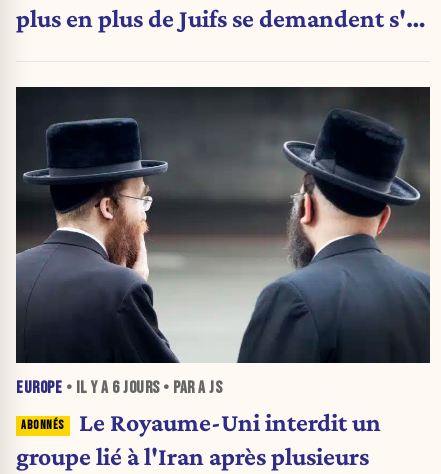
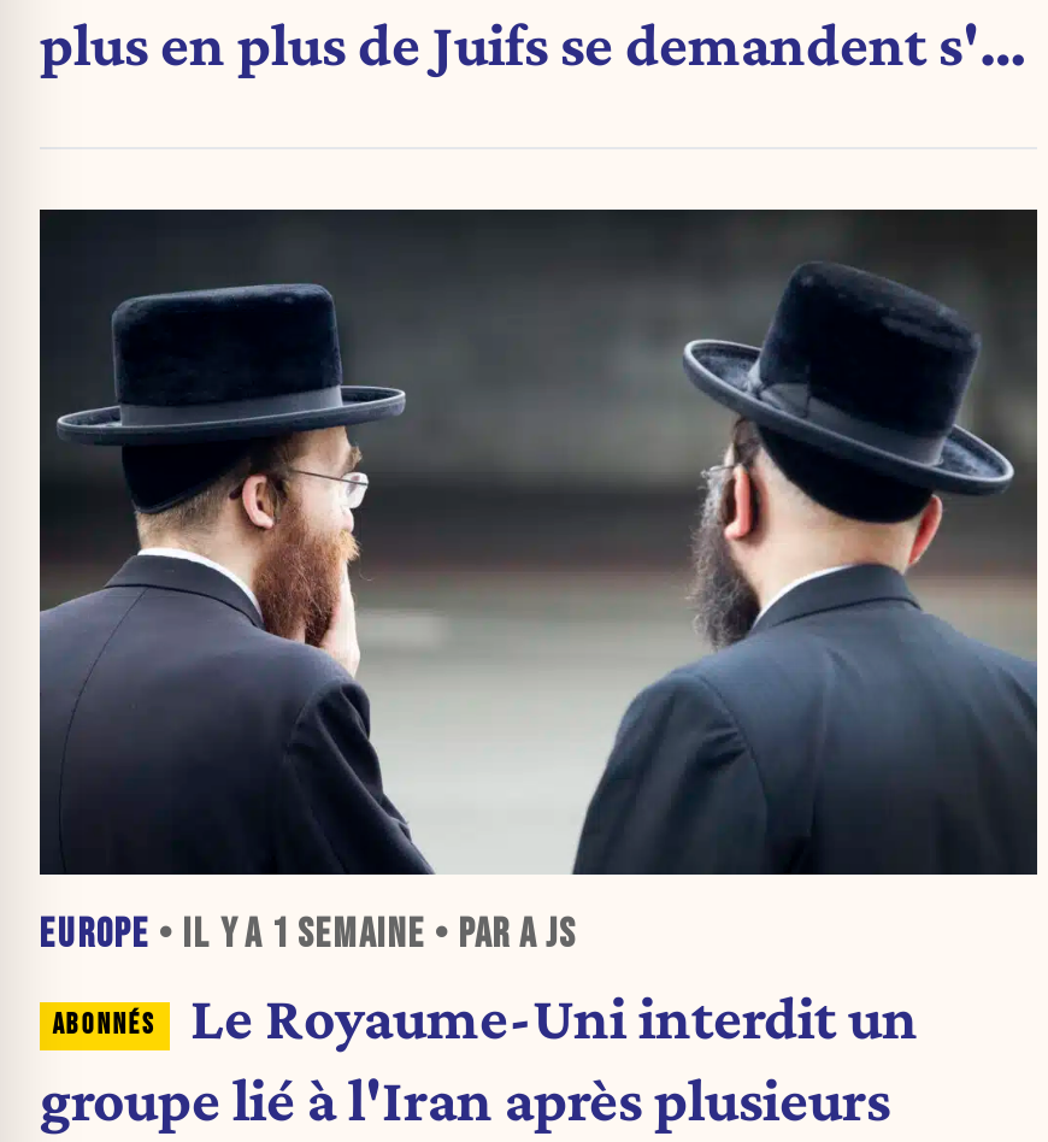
- EUROPE • IL Y A 6 JOURS • PAR A JS
+ EUROPE • IL Y A 1 SEMAINE • PAR A JS
